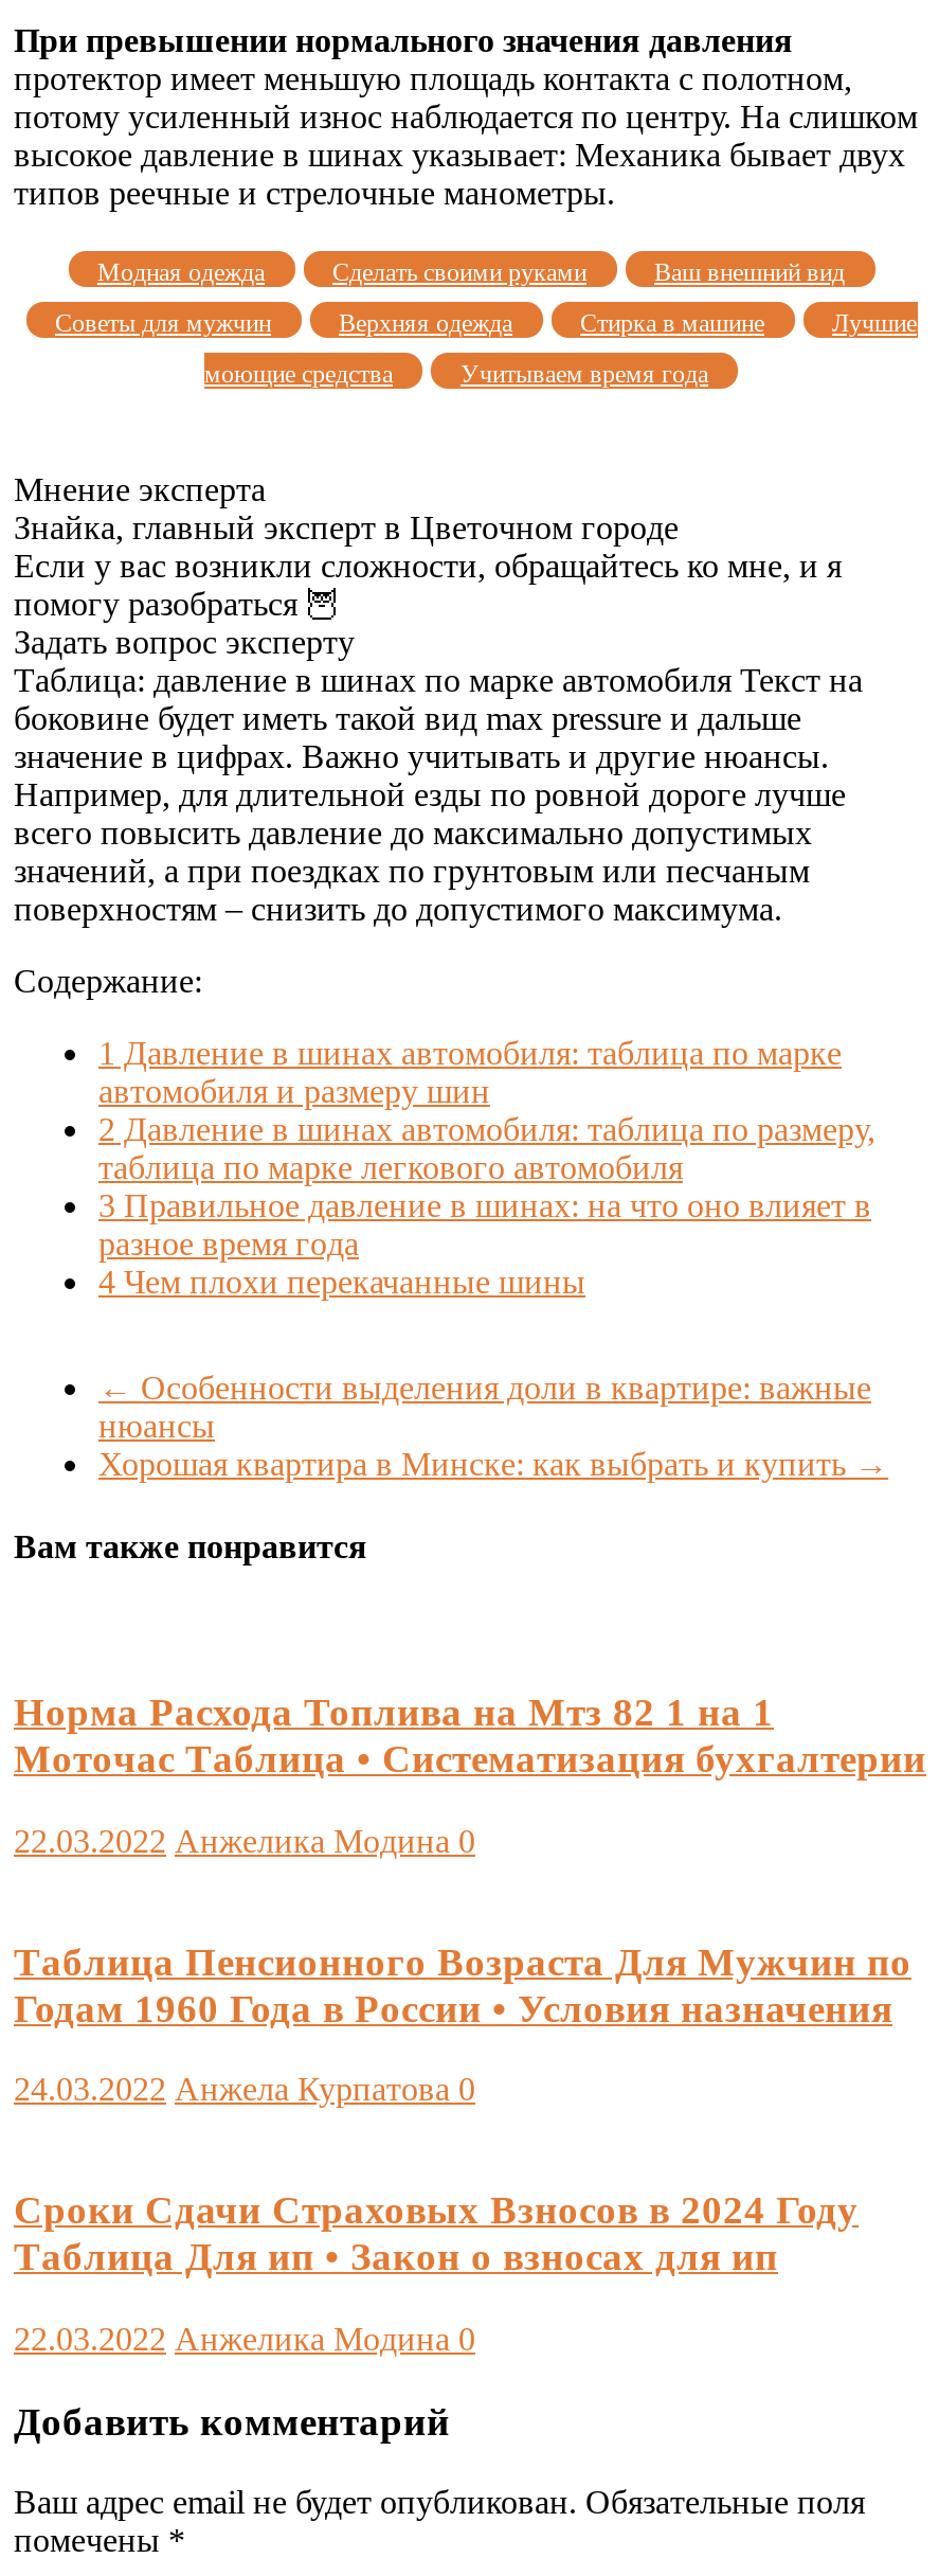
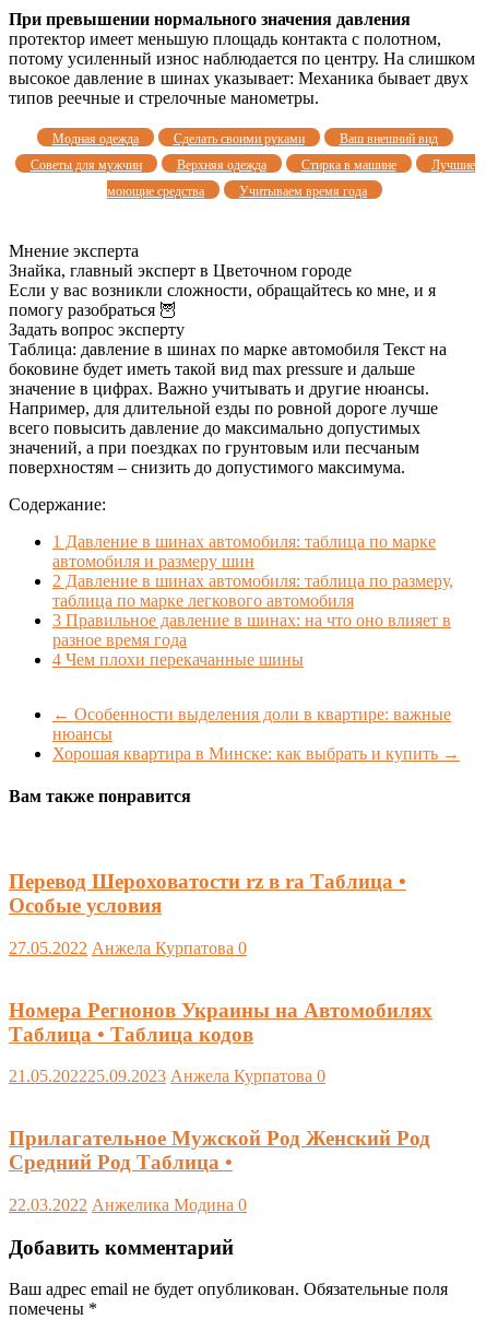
- Норма Расхода Топлива на Мтз 82 1 на 1
- Моточас Таблица • Систематизация бухгалтерии
+ Перевод Шероховатости rz в ra Таблица •
+ Особые условия

- 22.03.2022 Анжелика Модина 0
+ 27.05.2022 Анжела Курпатова 0

- Таблица Пенсионного Возраста Для Мужчин по
- Годам 1960 Года в России • Условия назначения
+ Номера Регионов Украины на Автомобилях
+ Таблица • Таблица кодов

- 24.03.2022 Анжела Курпатова 0
+ 21.05.202225.09.2023 Анжела Курпатова 0

- Сроки Сдачи Страховых Взносов в 2024 Году
- Таблица Для ип • Закон о взносах для ип
+ Прилагательное Мужской Род Женский Род
+ Средний Род Таблица •
